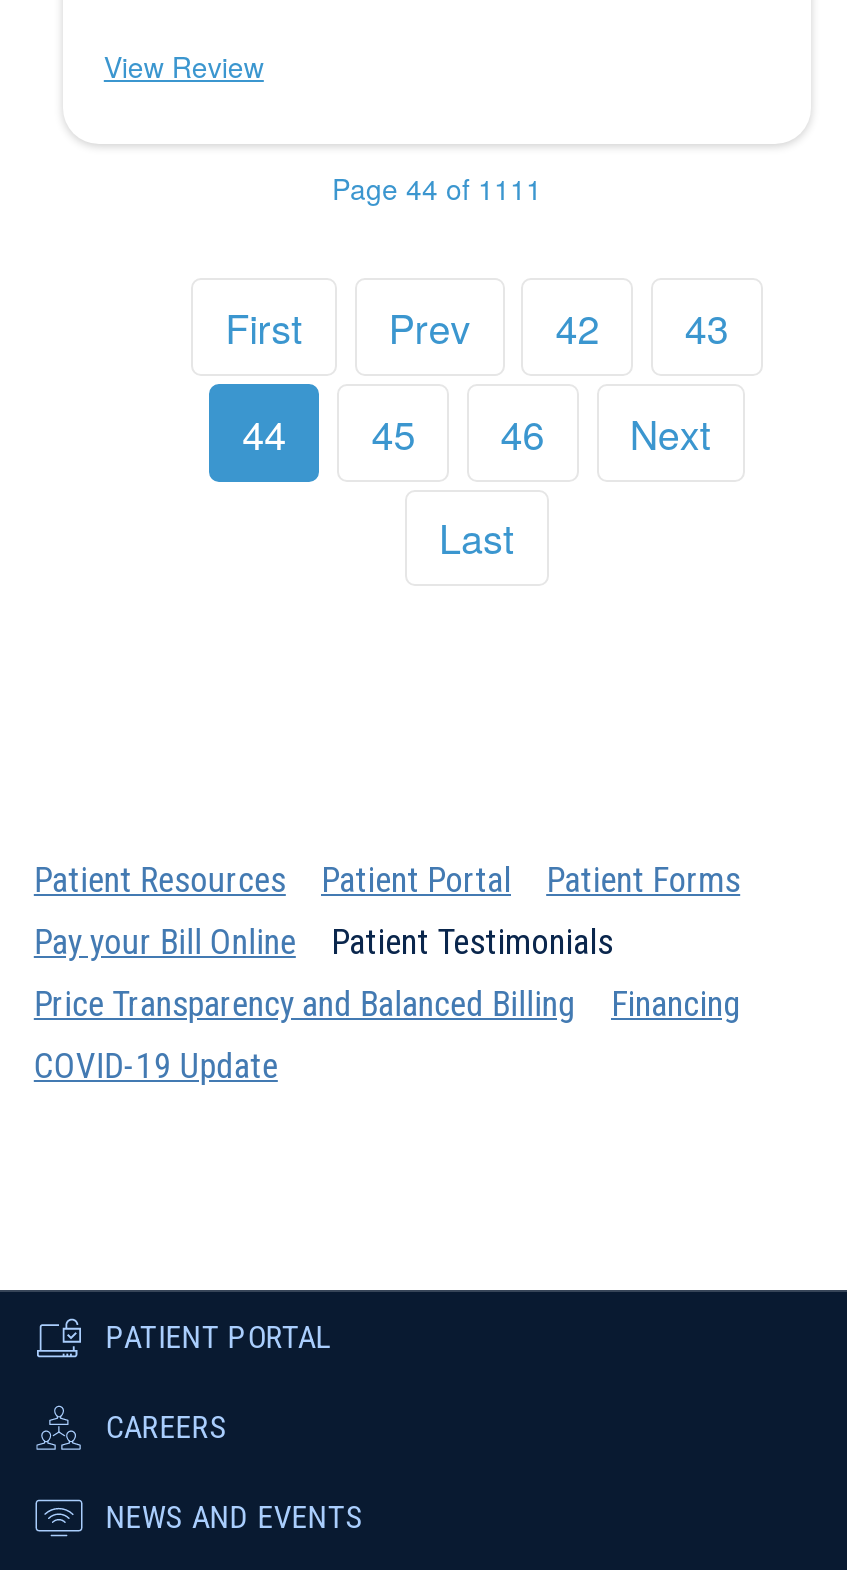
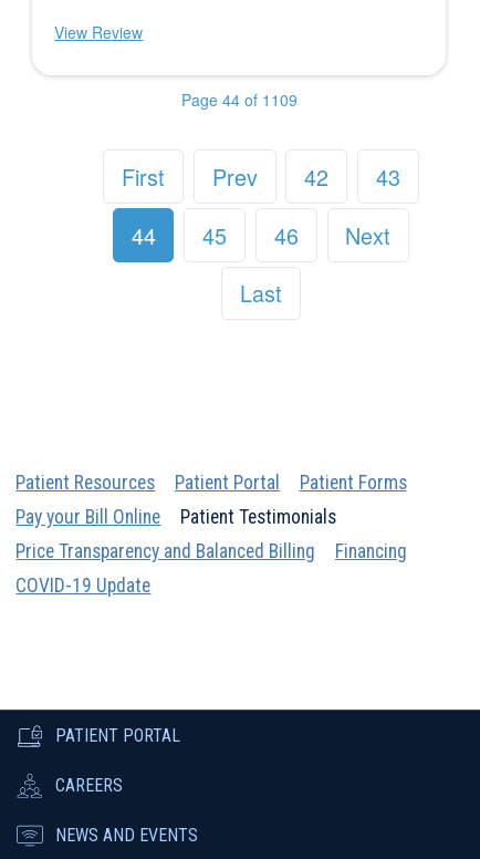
- Page 44 of 1111
+ Page 44 of 1109
